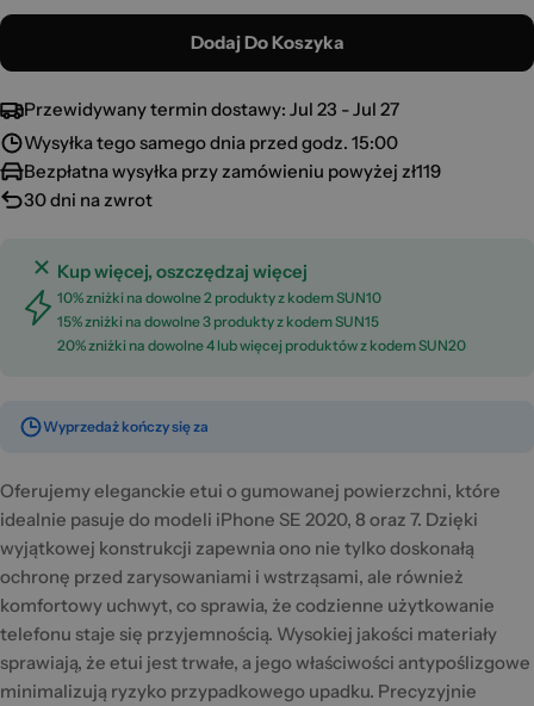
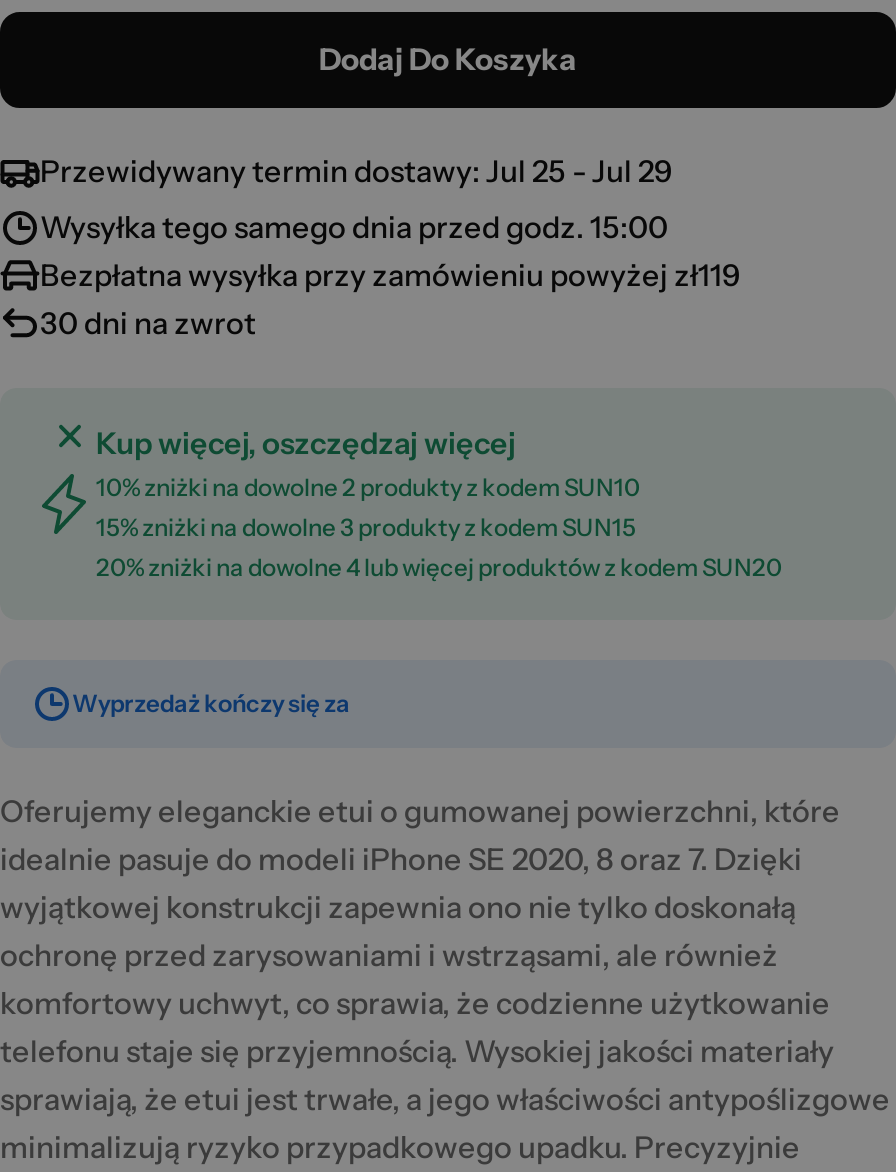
- Przewidywany termin dostawy: Jul 23 - Jul 27
+ Przewidywany termin dostawy: Jul 25 - Jul 29
